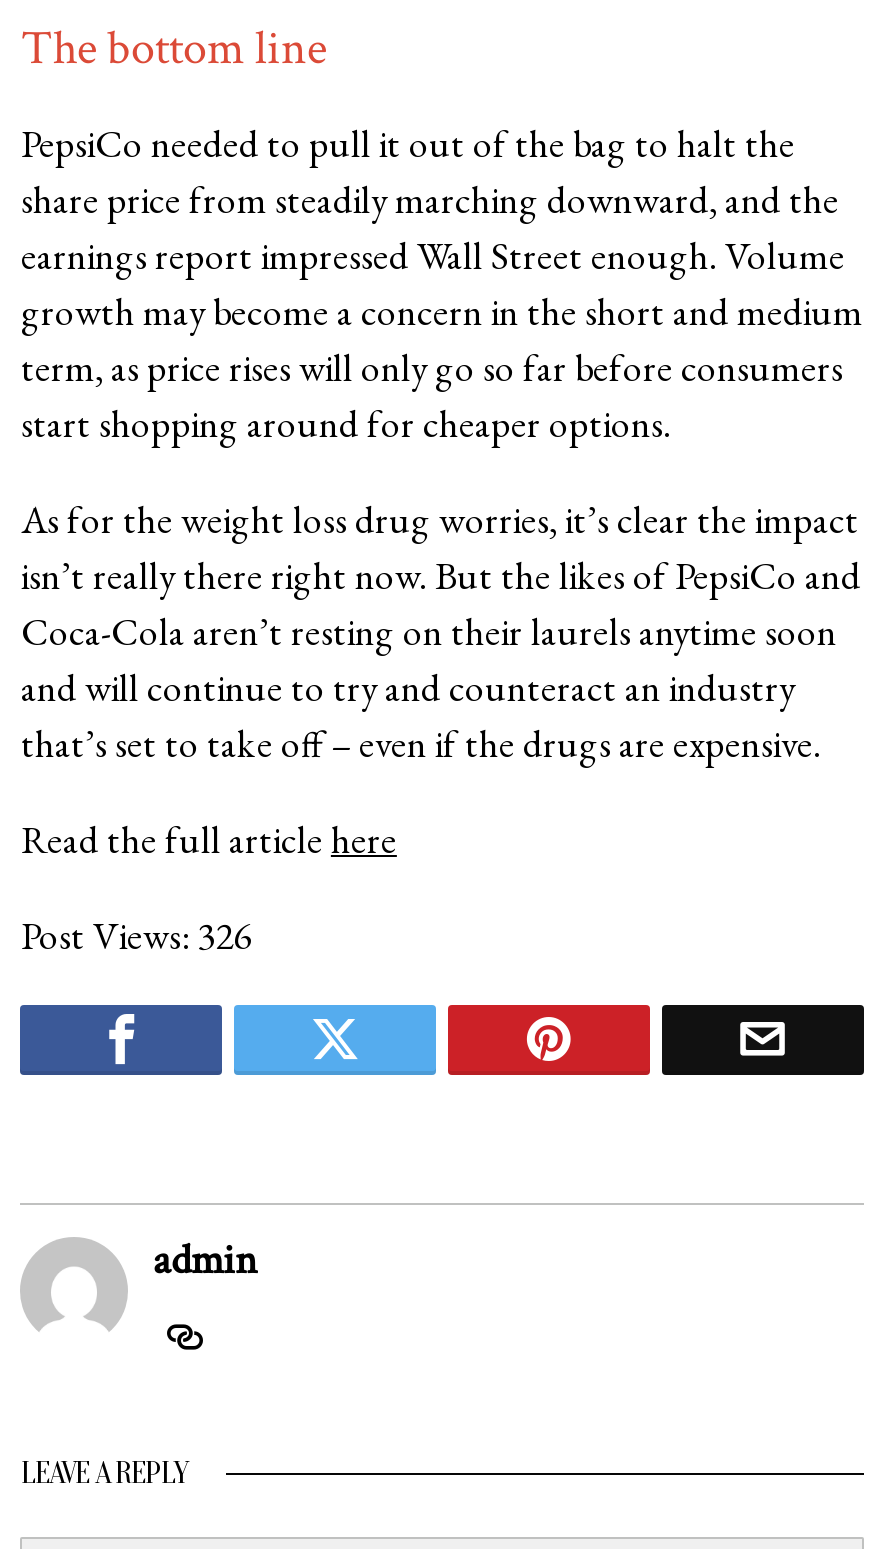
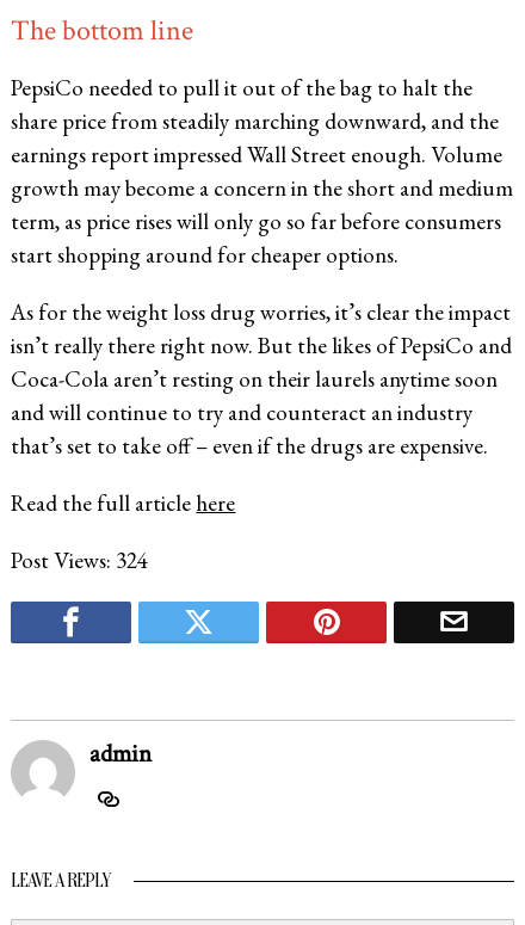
- Post Views: 326
+ Post Views: 324
